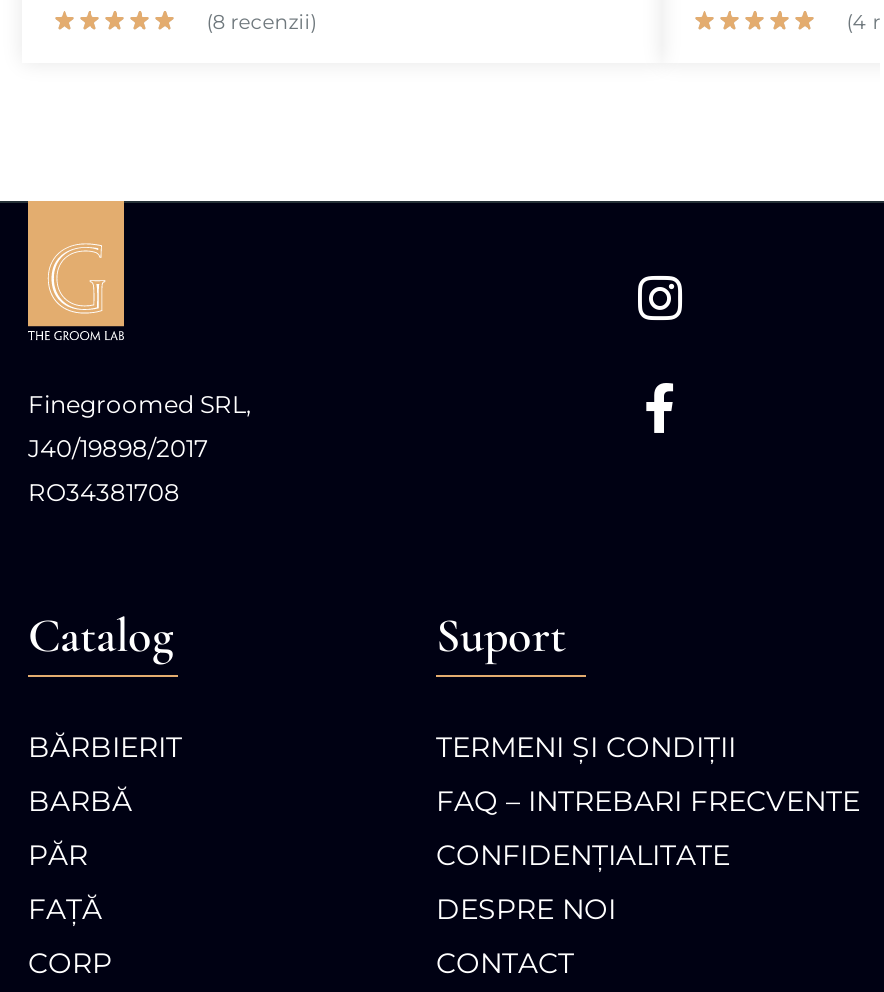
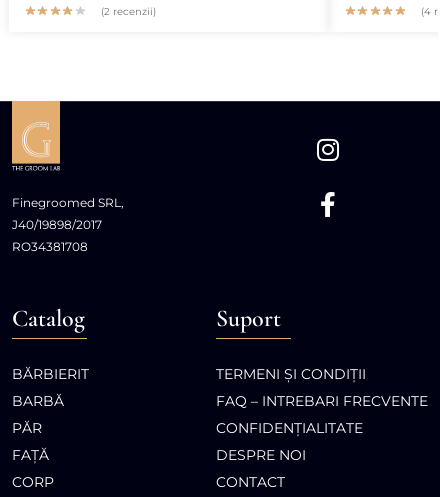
- (8 recenzii)
+ (2 recenzii)
